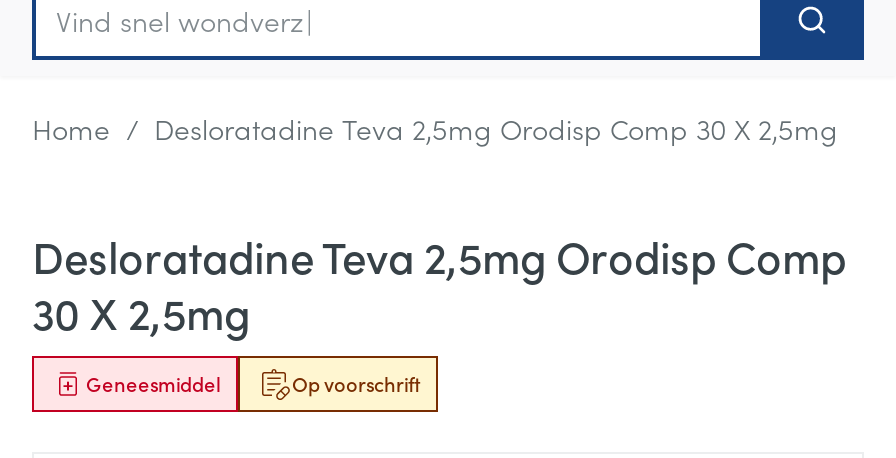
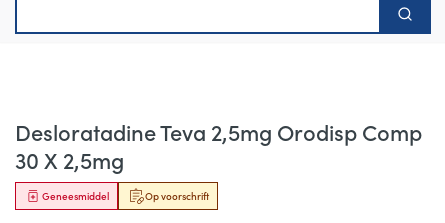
- Home / Desloratadine Teva 2,5mg Orodisp Comp 30 X 2,5mg
